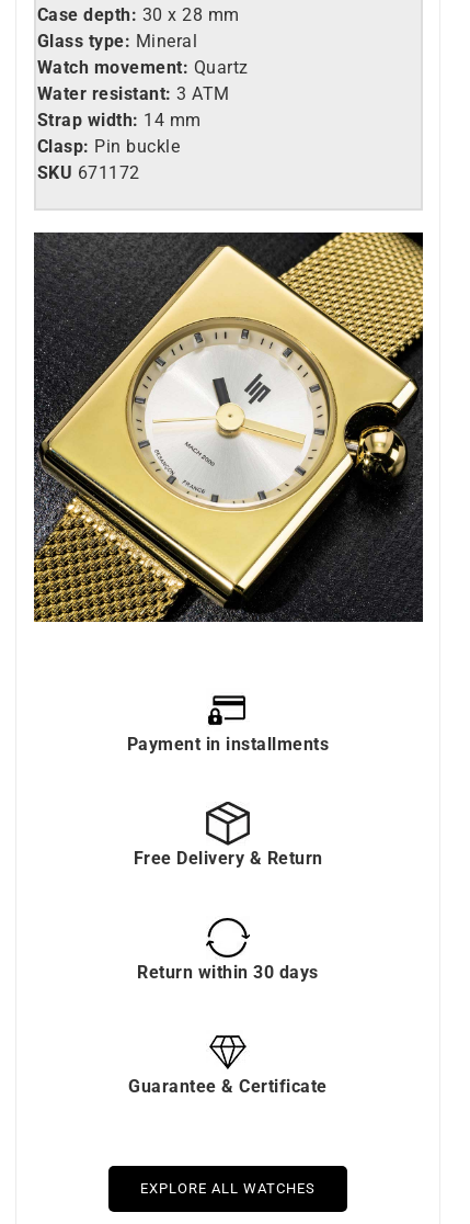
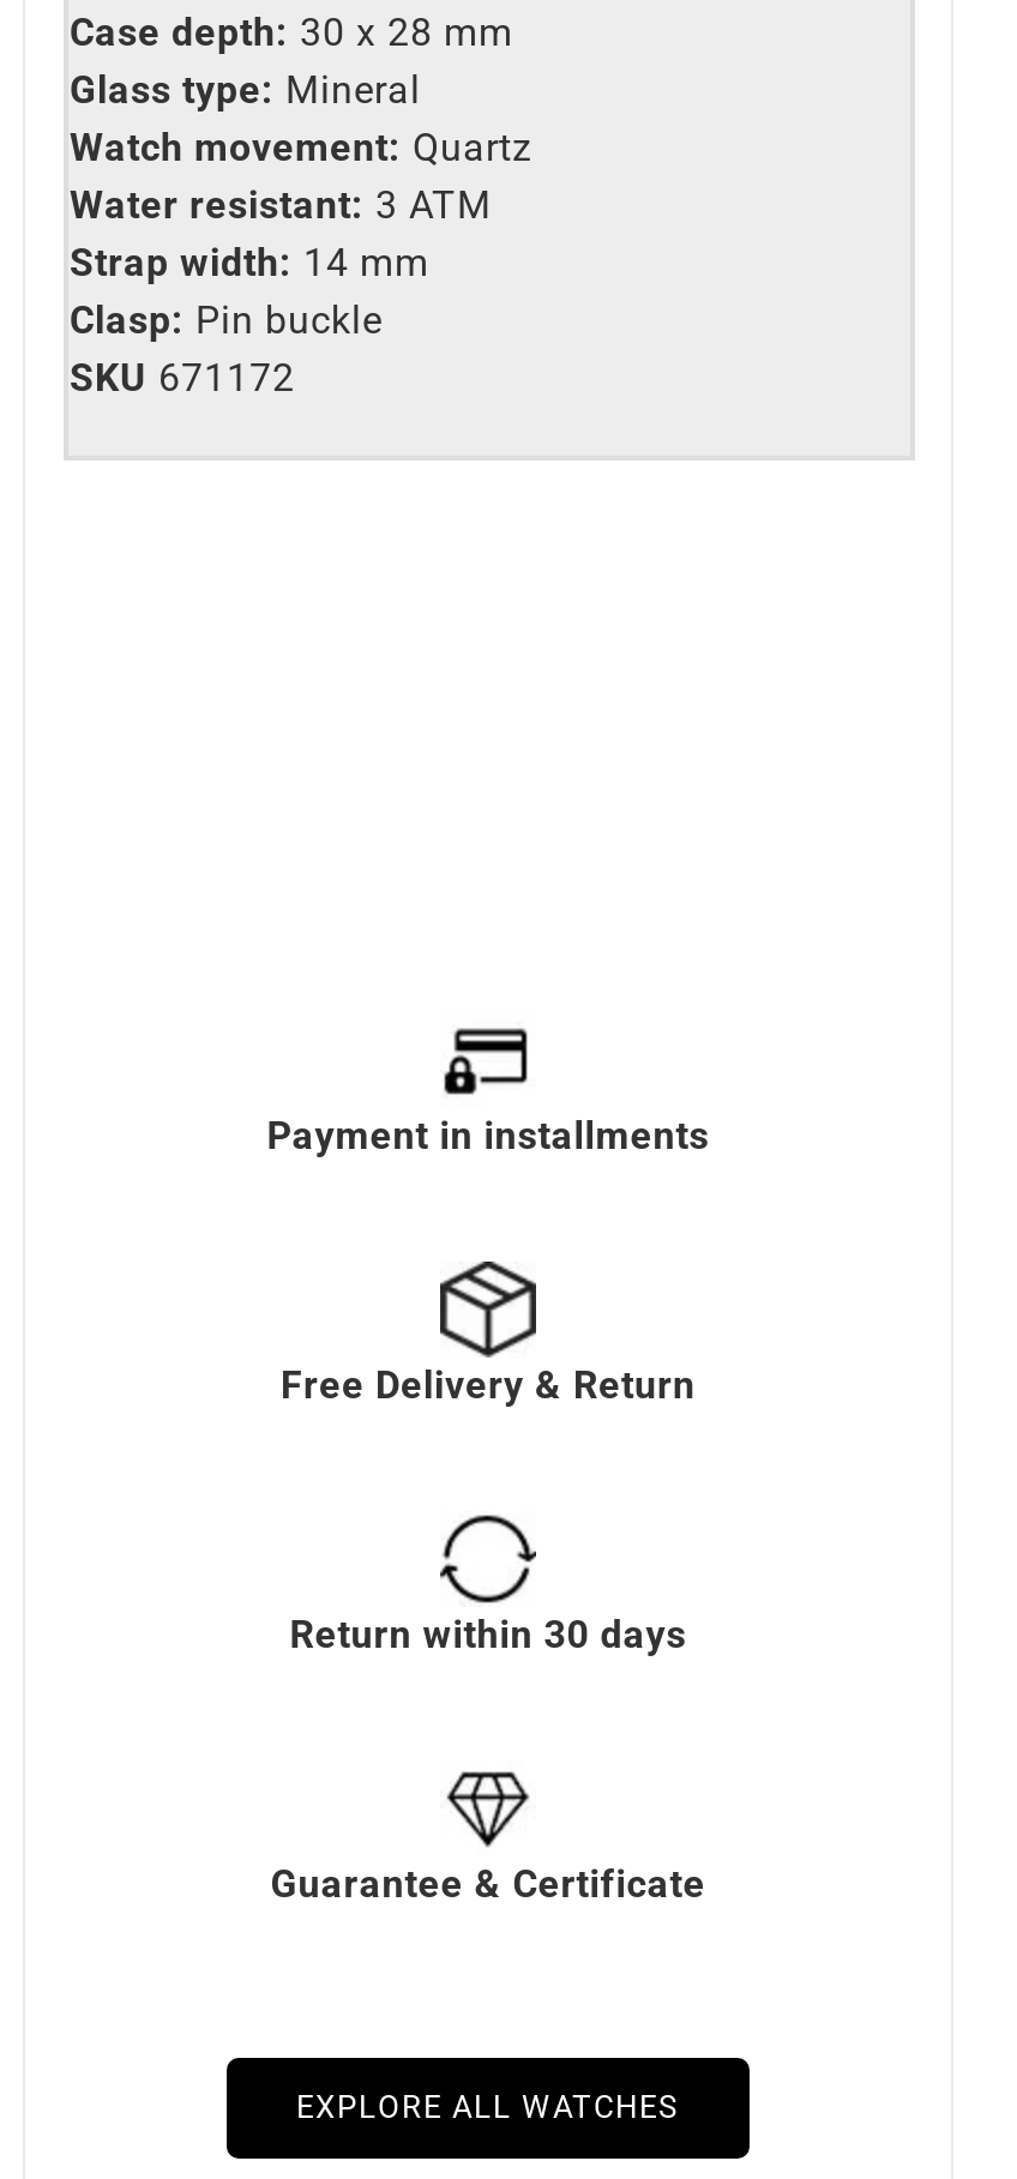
- [image]
